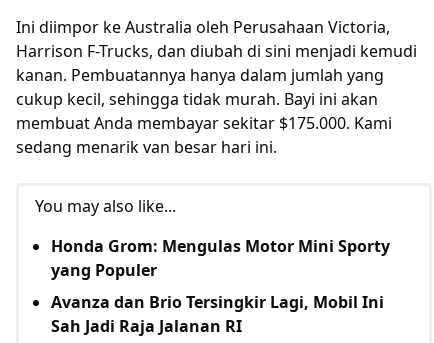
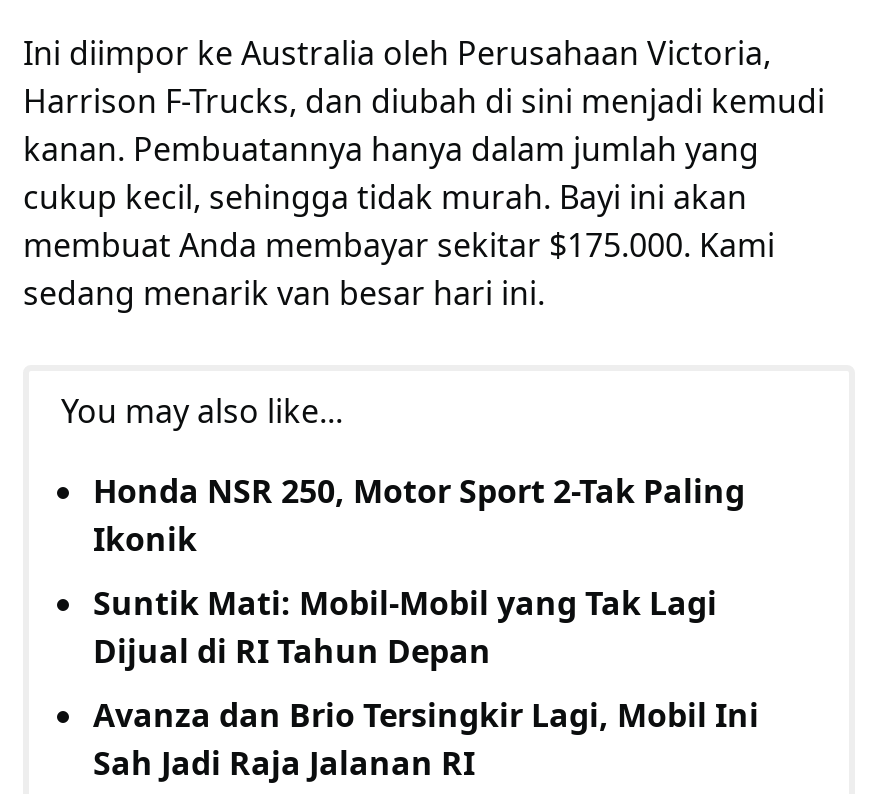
- Honda Grom: Mengulas Motor Mini Sporty
- yang Populer
+ Honda NSR 250, Motor Sport 2-Tak Paling
+ Ikonik
+ Suntik Mati: Mobil-Mobil yang Tak Lagi
+ Dijual di RI Tahun Depan
